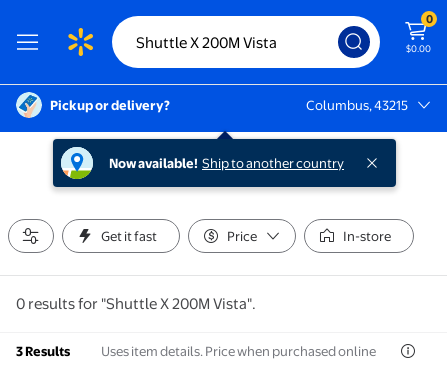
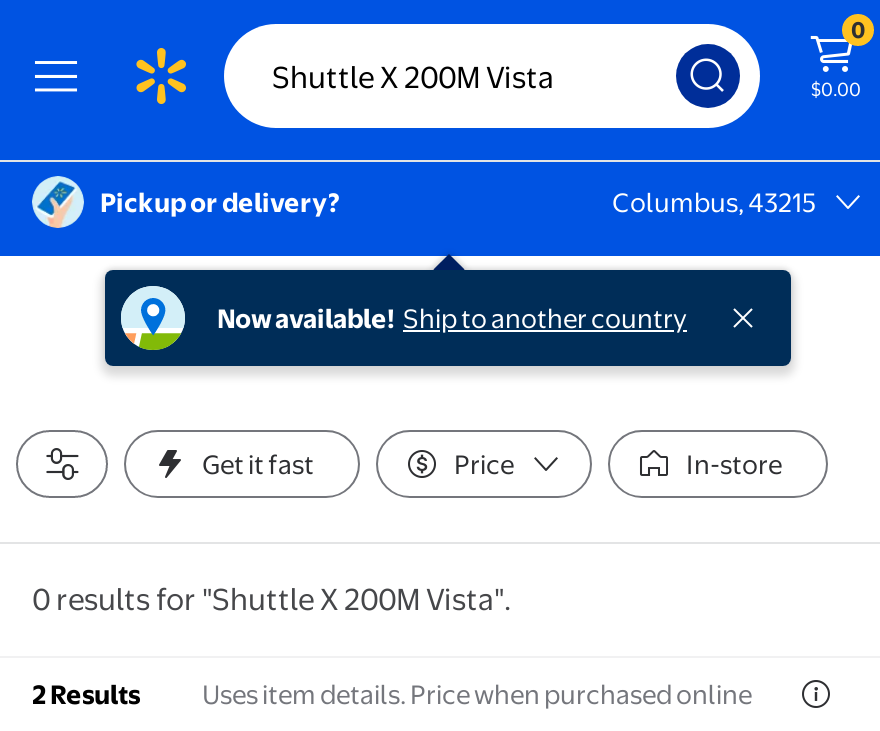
- 3 Results Uses item details. Price when purchased online
+ 2 Results Uses item details. Price when purchased online
